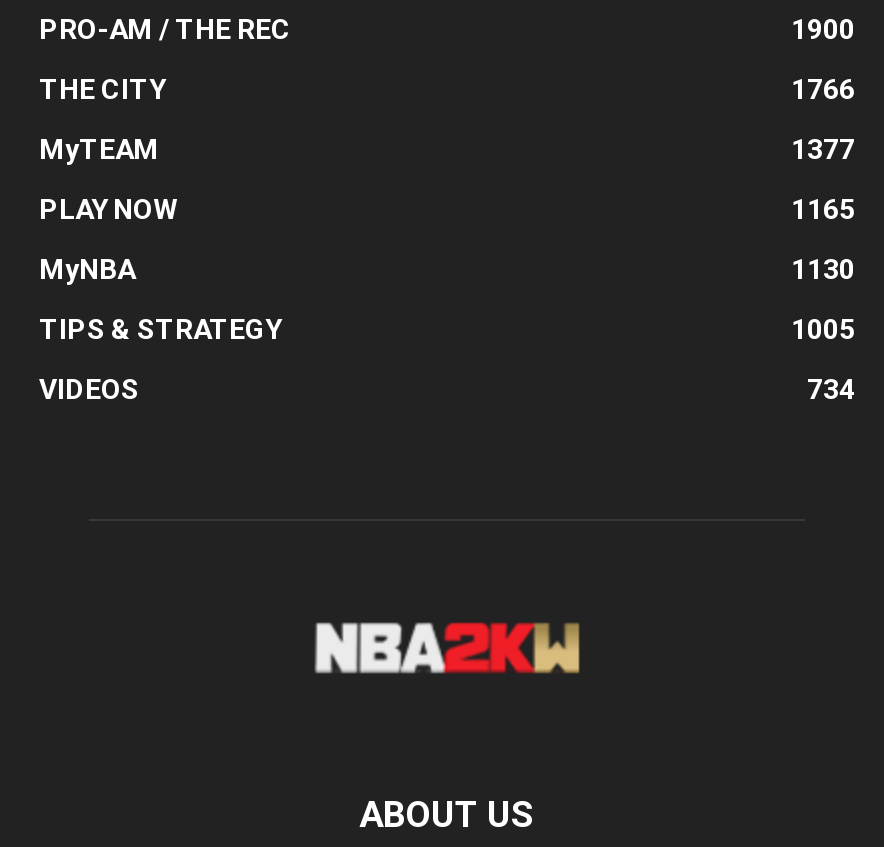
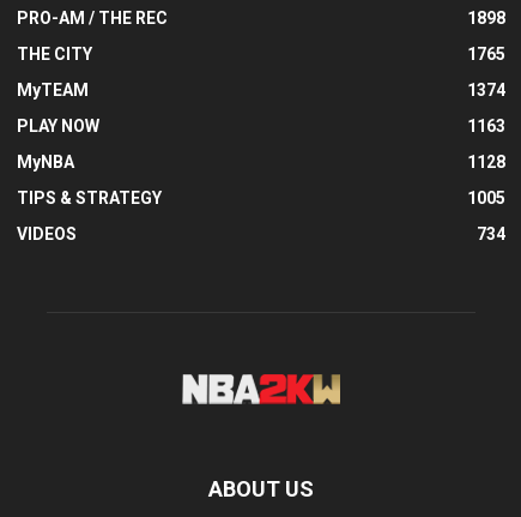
- 1900
+ 1898

- 1766
+ 1765

- 1377
+ 1374

- 1165
+ 1163

- 1130
+ 1128
